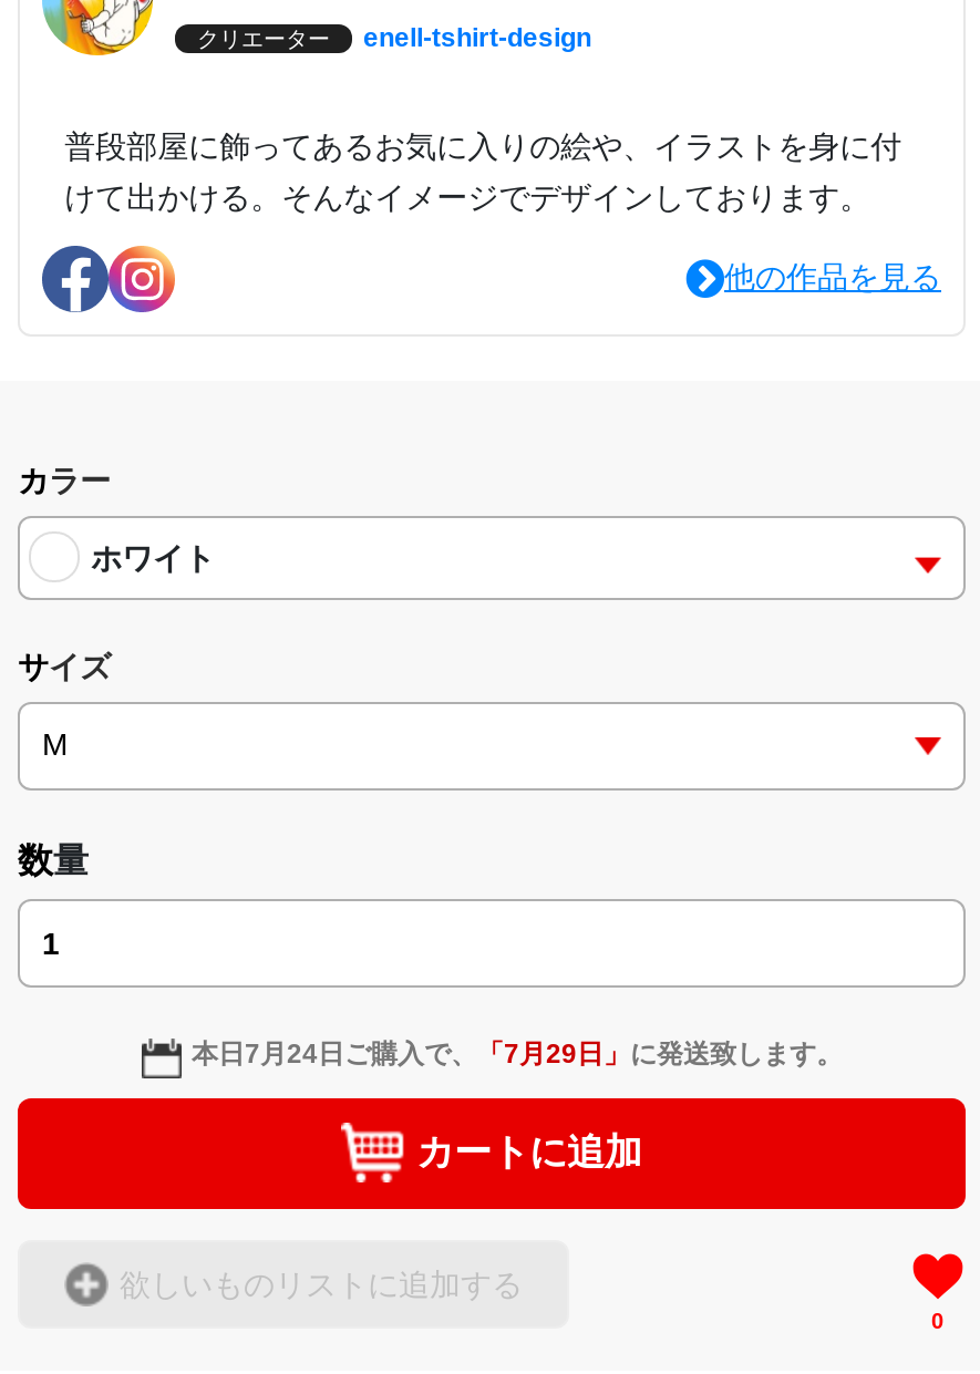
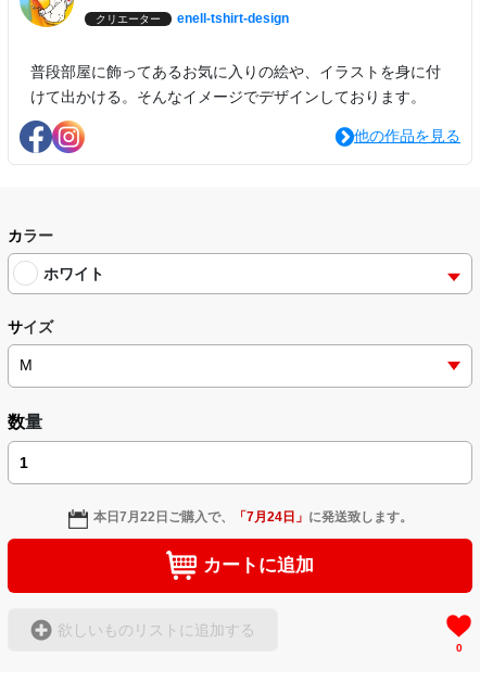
- 本日7月24日ご購入で、「7月29日」に発送致します。
+ 本日7月22日ご購入で、「7月24日」に発送致します。
